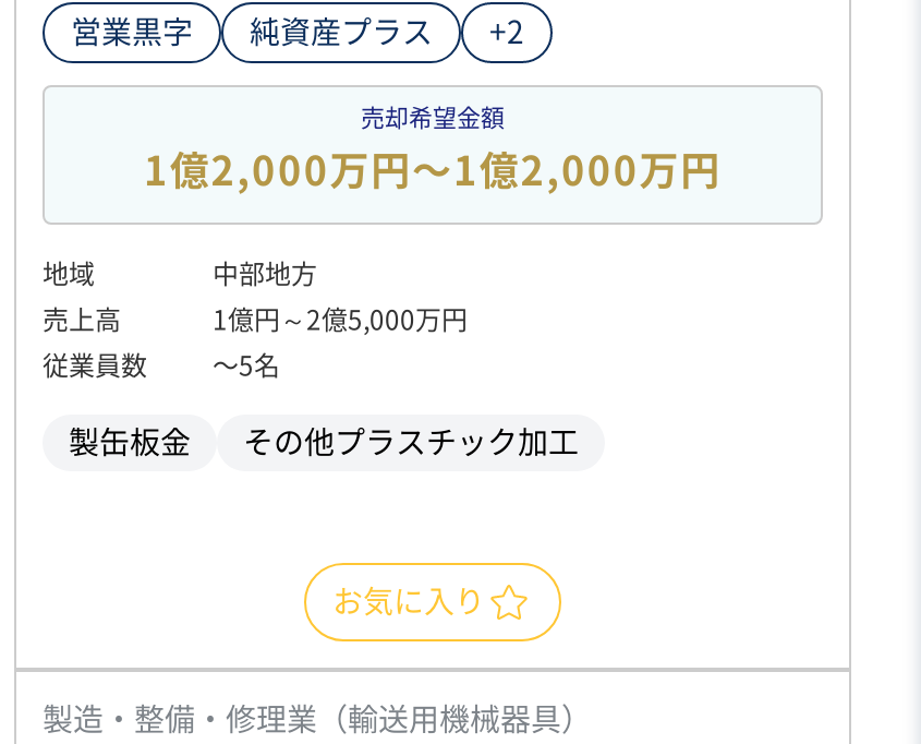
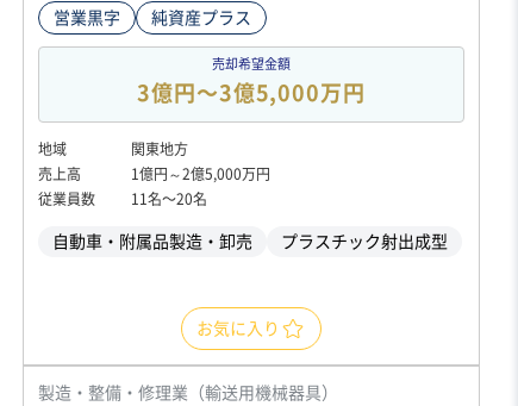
- +2

- 1億2,000万円〜1億2,000万円
+ 3億円〜3億5,000万円

- 中部地方
+ 関東地方

- 〜5名
+ 11名〜20名

- 製缶板金
- その他プラスチック加工
+ 自動車・附属品製造・卸売
+ プラスチック射出成型
